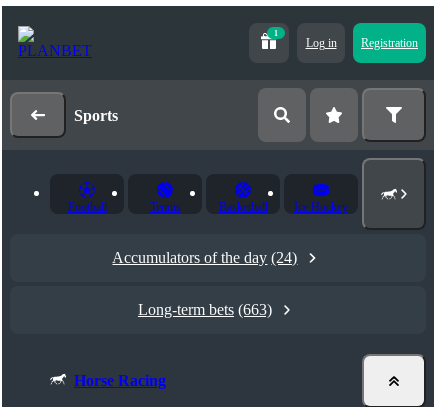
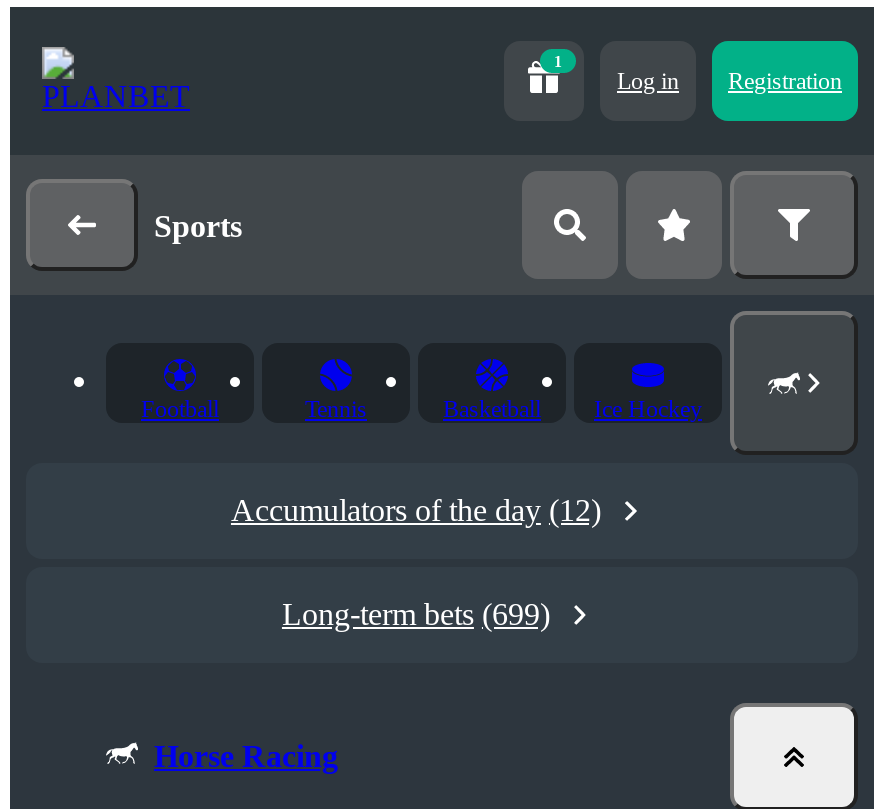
- Accumulators of the day (24)
+ Accumulators of the day (12)

- Long-term bets (663)
+ Long-term bets (699)
